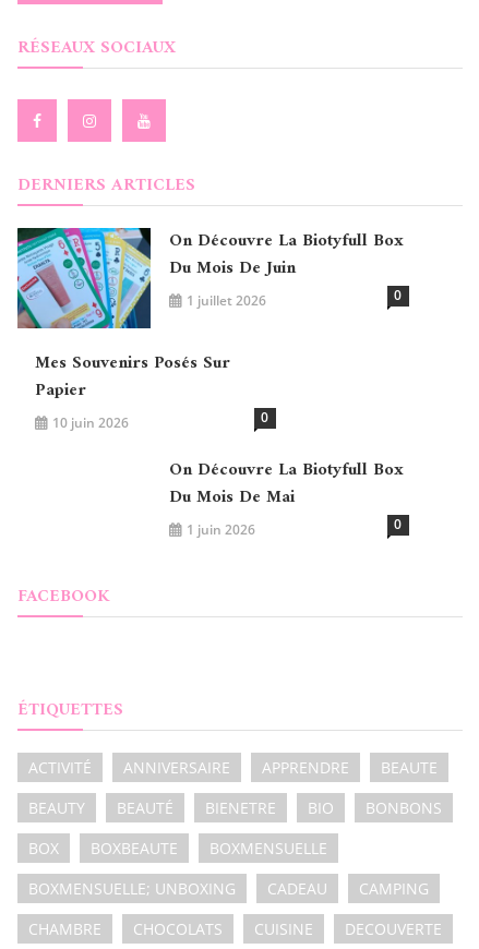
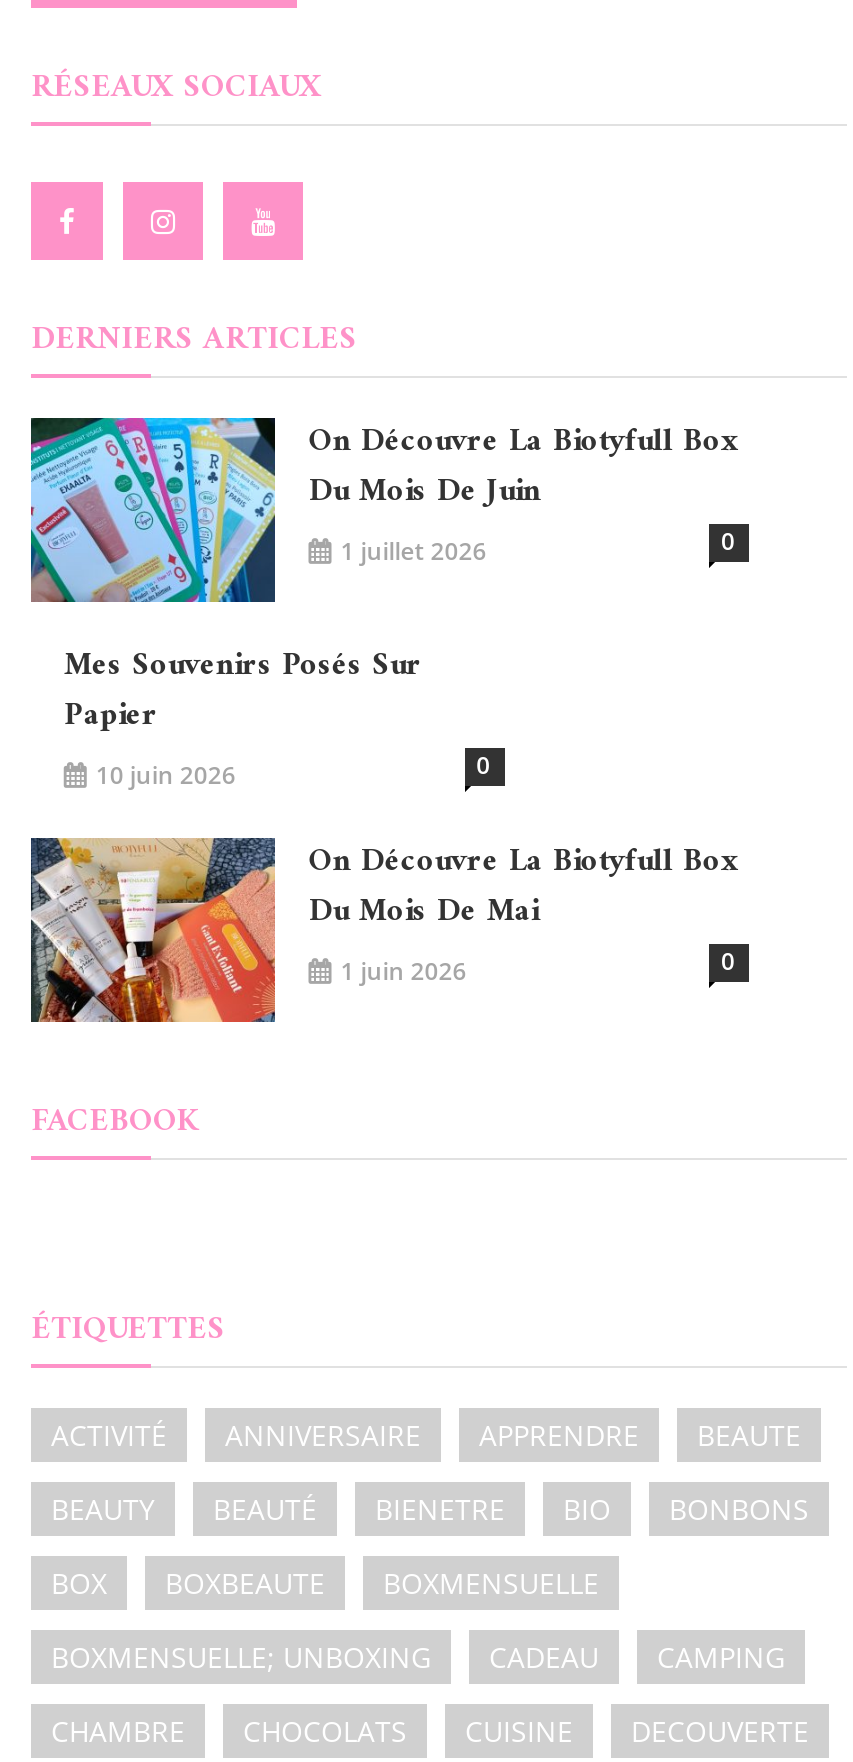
+ [image]
